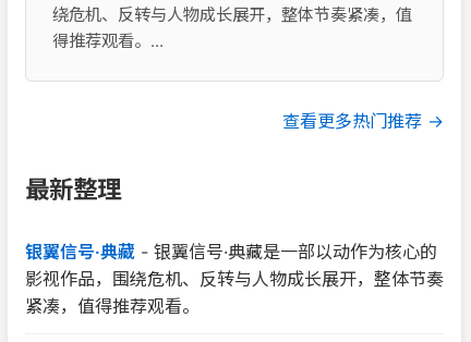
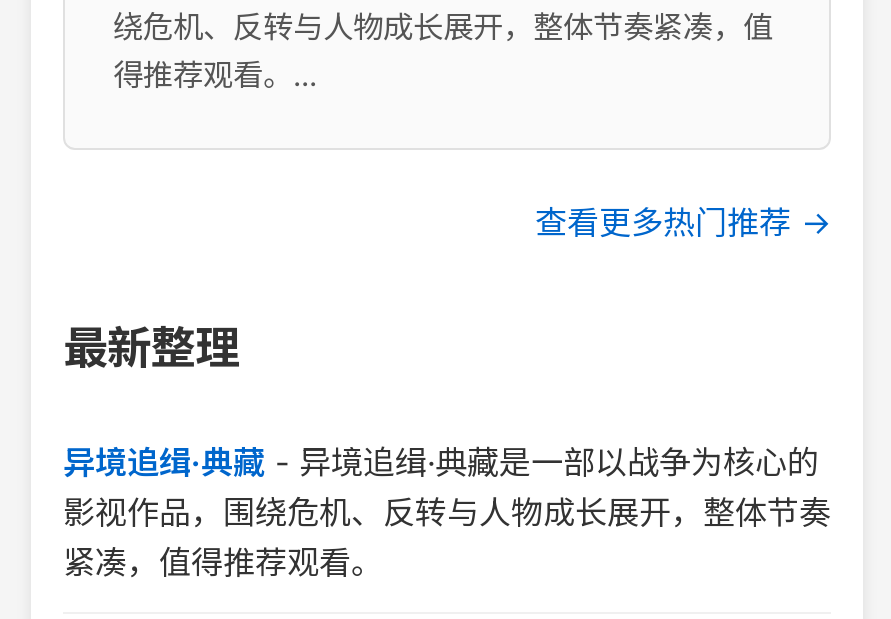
- 银翼信号·典藏-银翼信号·典藏是一部以动作为核心的
+ 异境追缉·典藏-异境追缉·典藏是一部以战争为核心的
